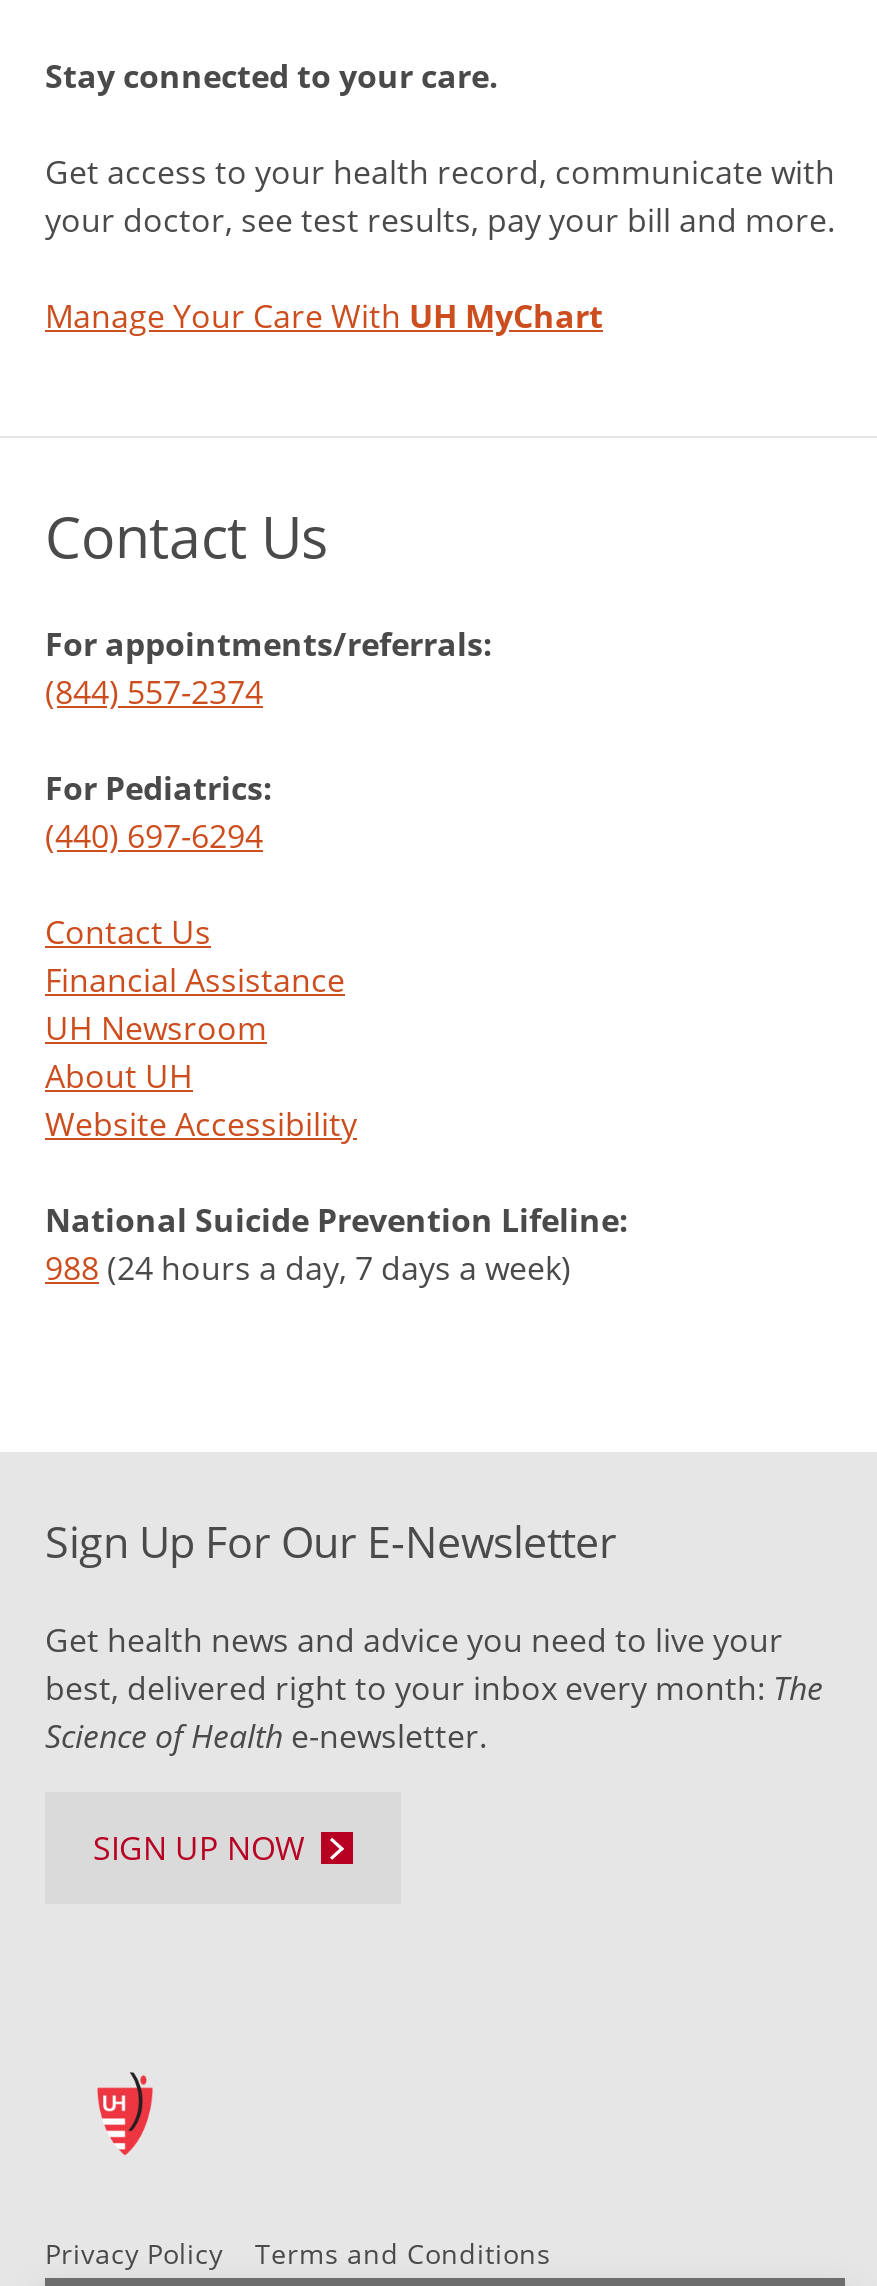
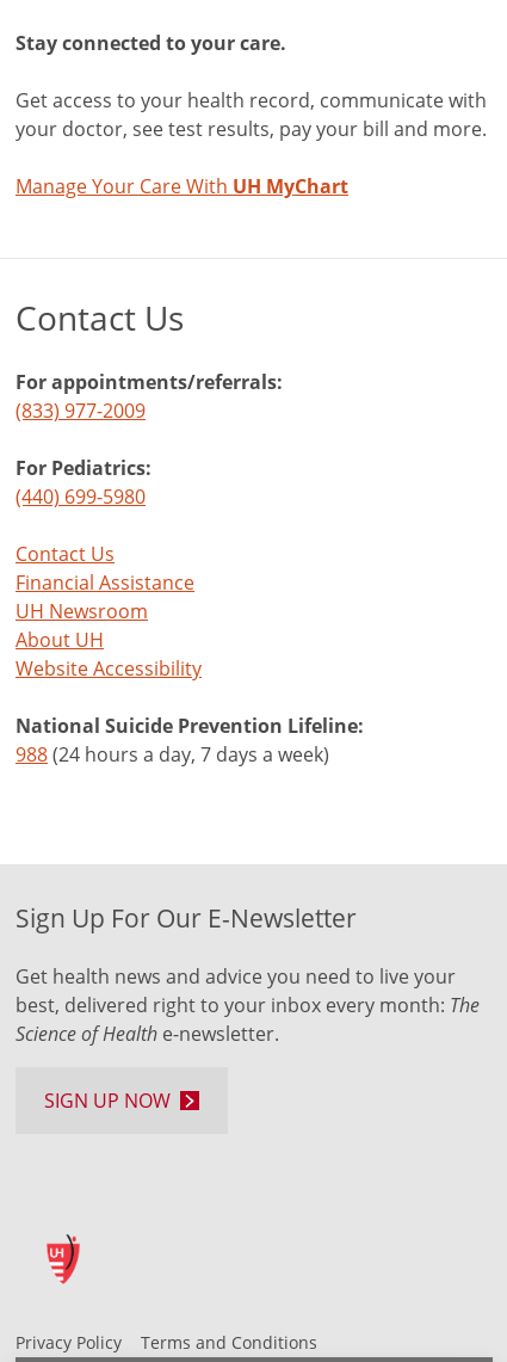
- (844) 557-2374
+ (833) 977-2009

- (440) 697-6294
+ (440) 699-5980
